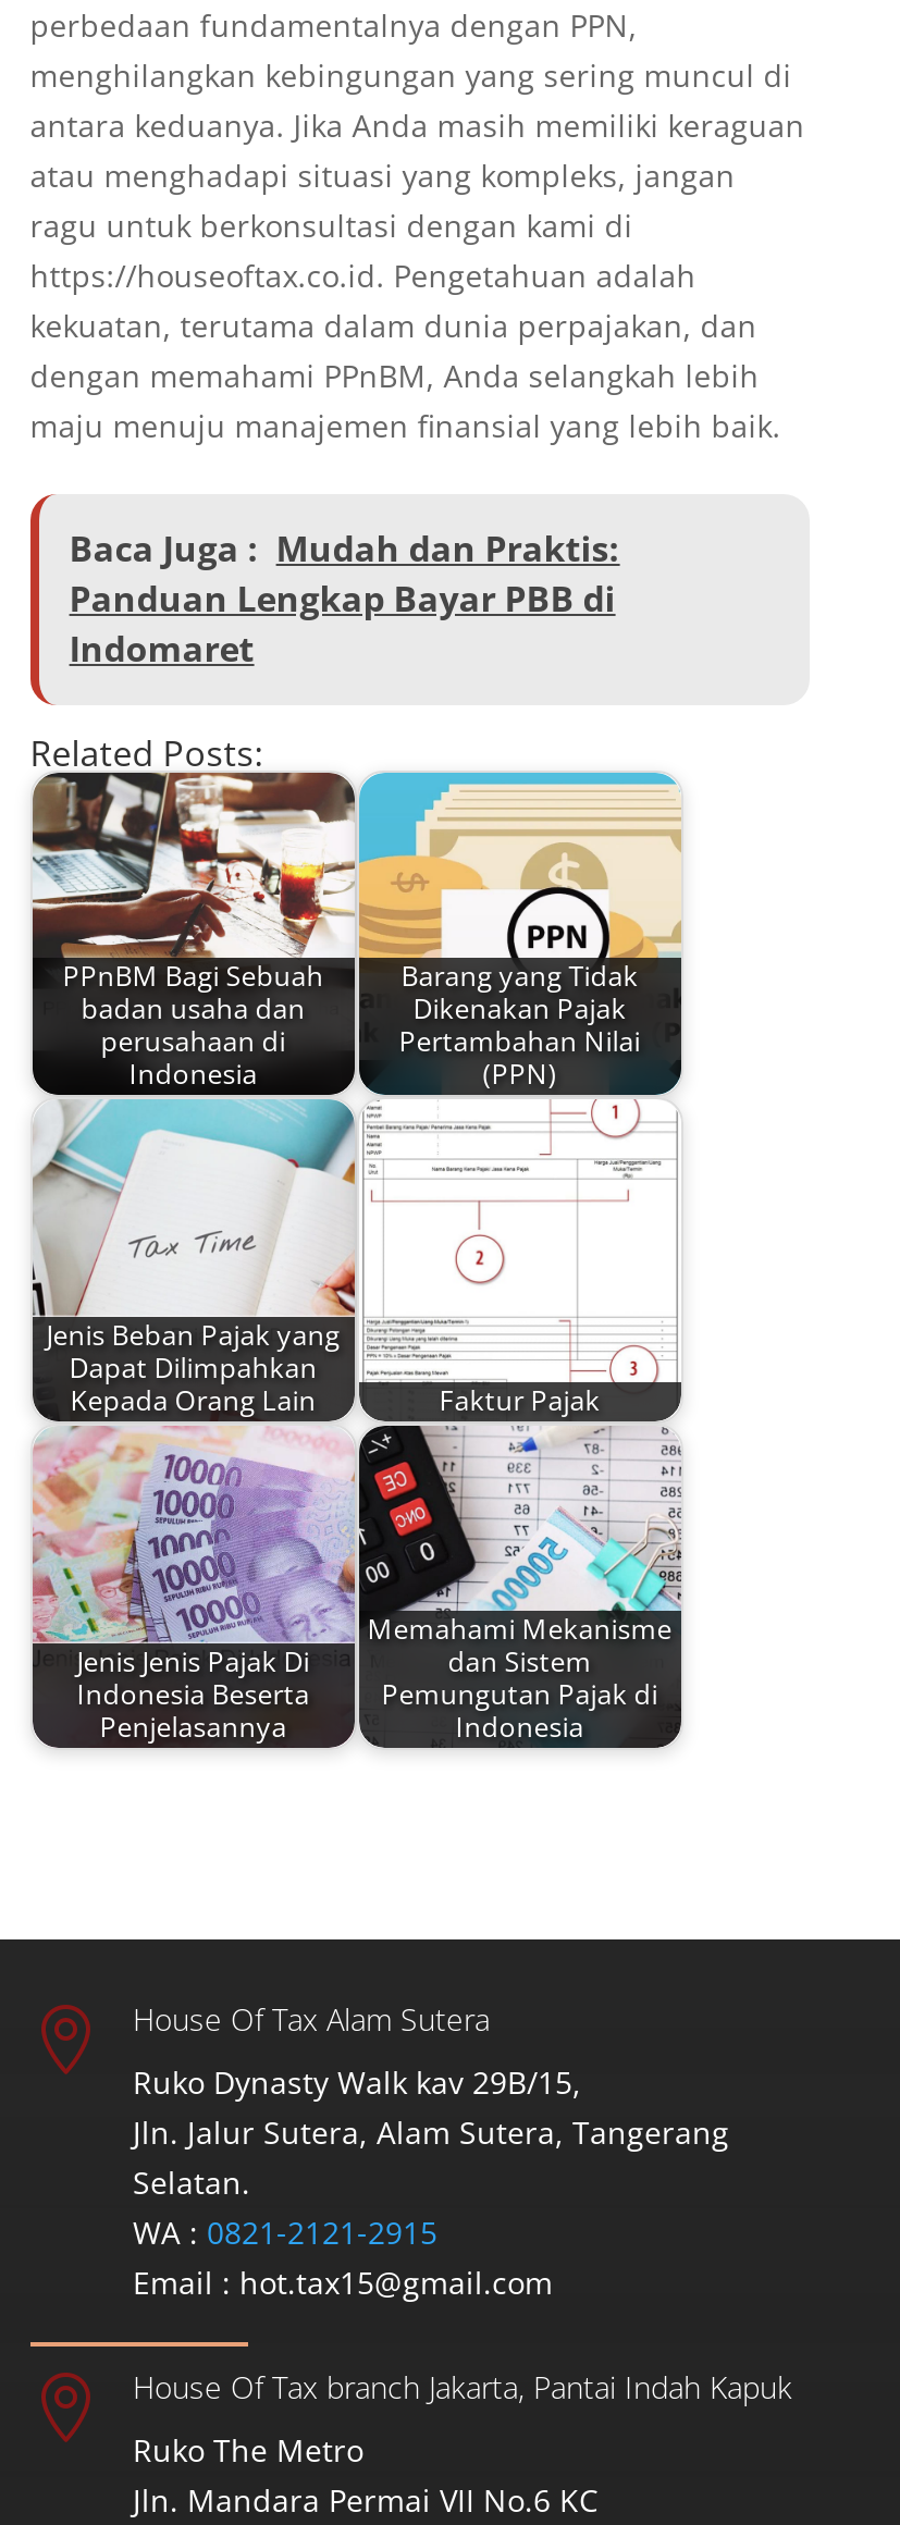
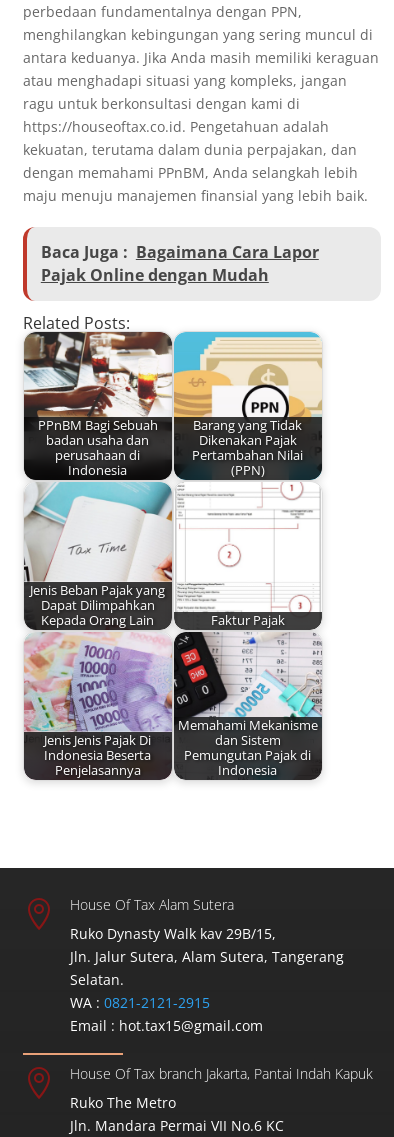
- Baca Juga : Mudah dan Praktis:
- Panduan Lengkap Bayar PBB di
- Indomaret
+ Baca Juga : Bagaimana Cara Lapor
+ Pajak Online dengan Mudah
